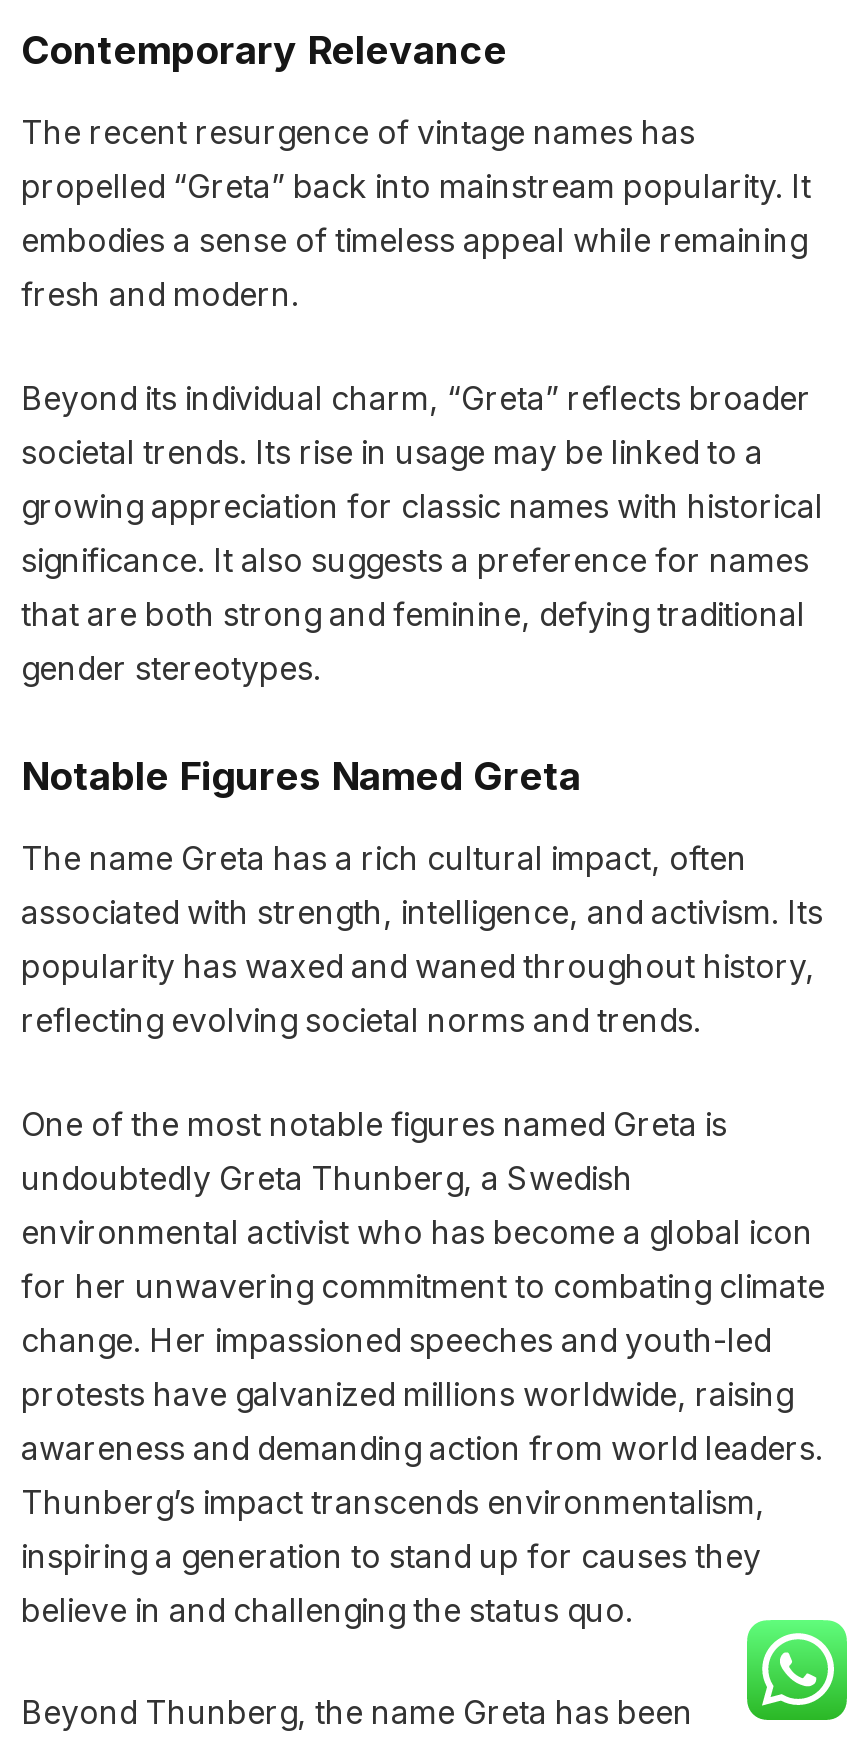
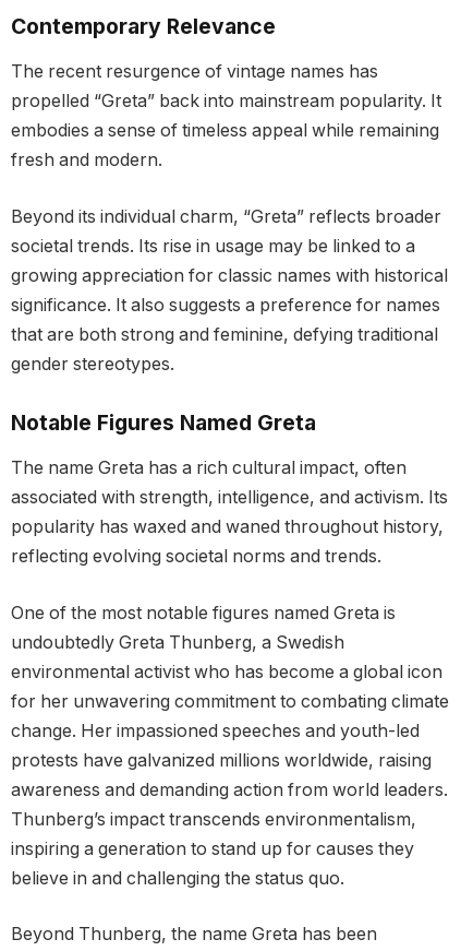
- [image]
